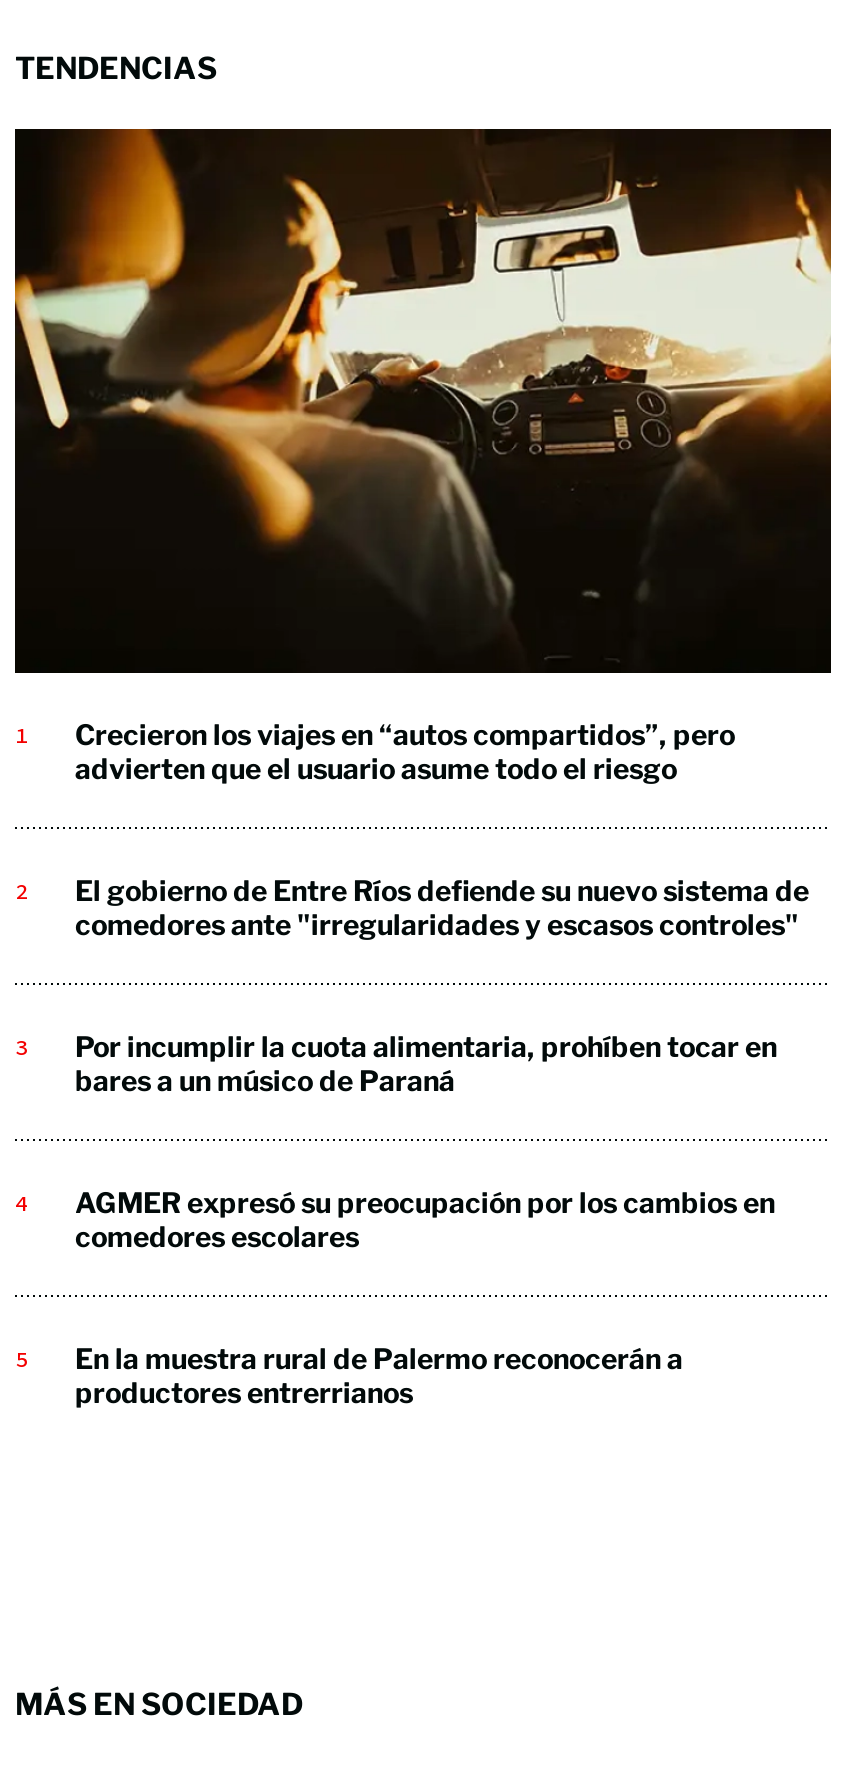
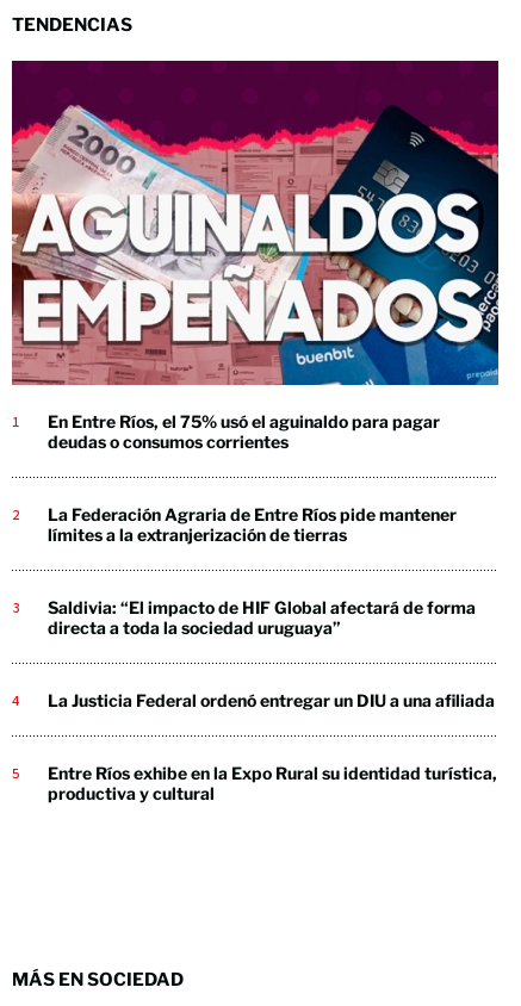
- [image]
- Crecieron los viajes en “autos compartidos”, pero
- advierten que el usuario asume todo el riesgo
+ [image]
+ En Entre Ríos, el 75% usó el aguinaldo para pagar
+ deudas o consumos corrientes

- El gobierno de Entre Ríos defiende su nuevo sistema de
- comedores ante "irregularidades y escasos controles"
+ La Federación Agraria de Entre Ríos pide mantener
+ límites a la extranjerización de tierras

- Por incumplir la cuota alimentaria, prohíben tocar en
- bares a un músico de Paraná
+ Saldivia: “El impacto de HIF Global afectará de forma
+ directa a toda la sociedad uruguaya”

- AGMER expresó su preocupación por los cambios en
- comedores escolares
+ La Justicia Federal ordenó entregar un DIU a una afiliada

- En la muestra rural de Palermo reconocerán a
- productores entrerrianos
+ Entre Ríos exhibe en la Expo Rural su identidad turística,
+ productiva y cultural
